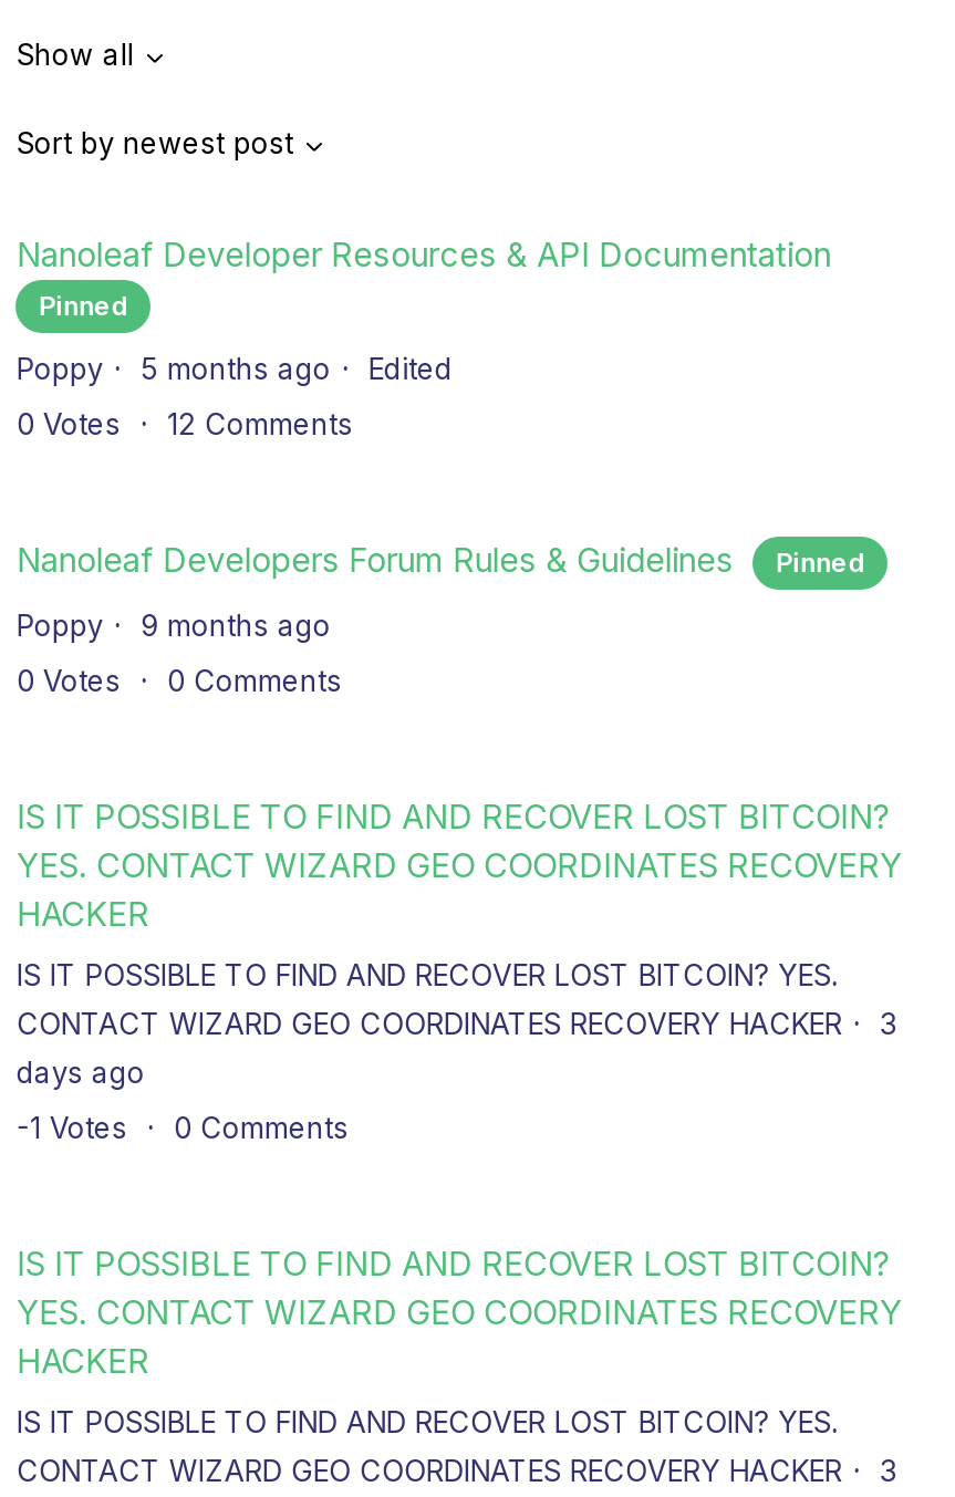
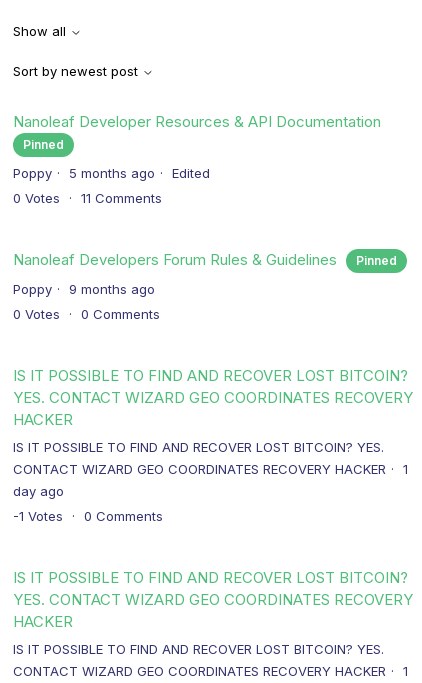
- 0 Votes 12 Comments
+ 0 Votes 11 Comments

- CONTACT WIZARD GEO COORDINATES RECOVERY HACKER 3
+ CONTACT WIZARD GEO COORDINATES RECOVERY HACKER 1

- days ago
+ day ago

- CONTACT WIZARD GEO COORDINATES RECOVERY HACKER 3
+ CONTACT WIZARD GEO COORDINATES RECOVERY HACKER 1
